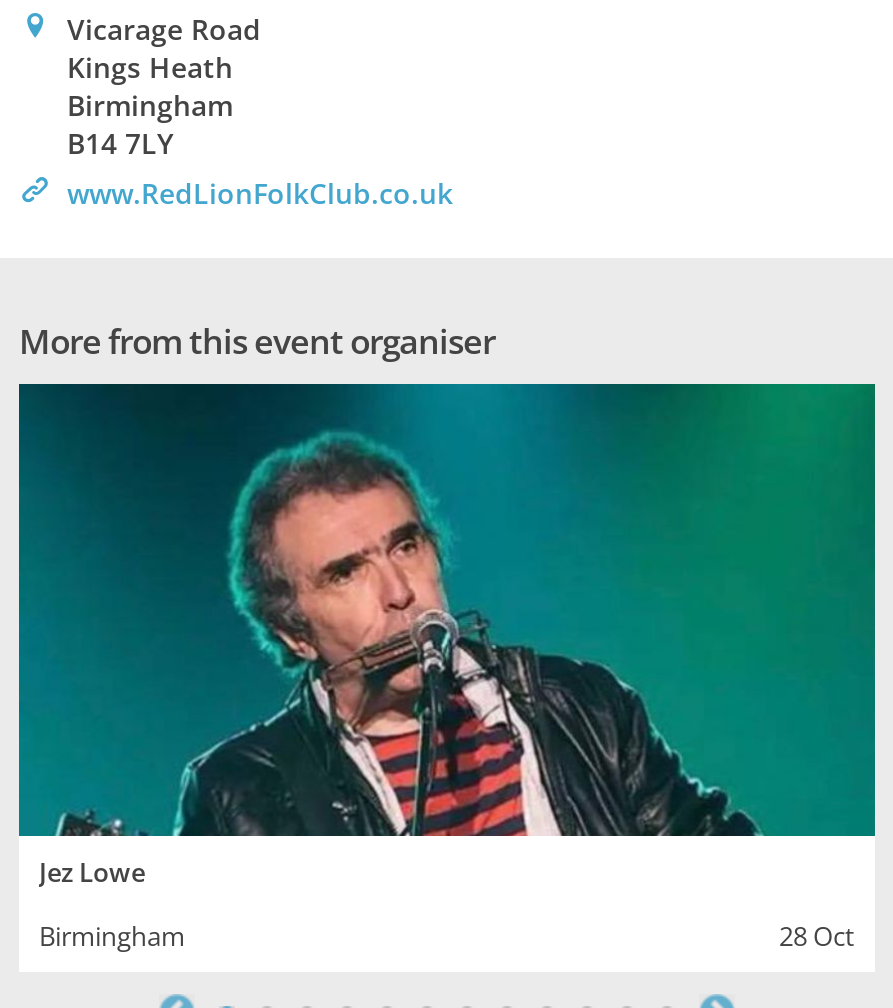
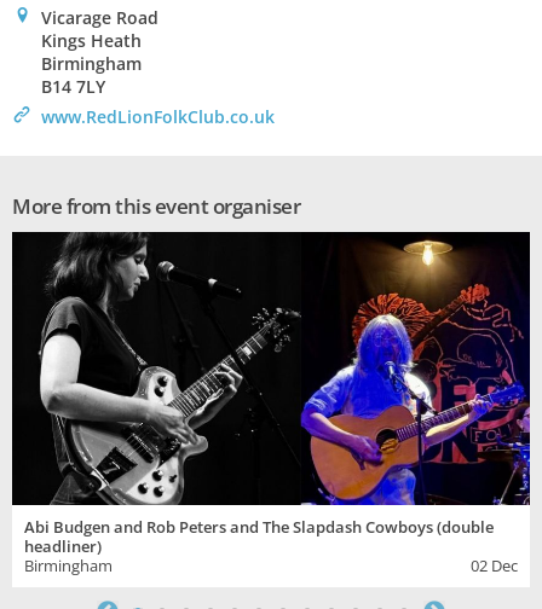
- [image]
- Jez Lowe
+ [image]
+ Abi Budgen and Rob Peters and The Slapdash Cowboys (double
+ headliner)

- 28 Oct
+ 02 Dec
